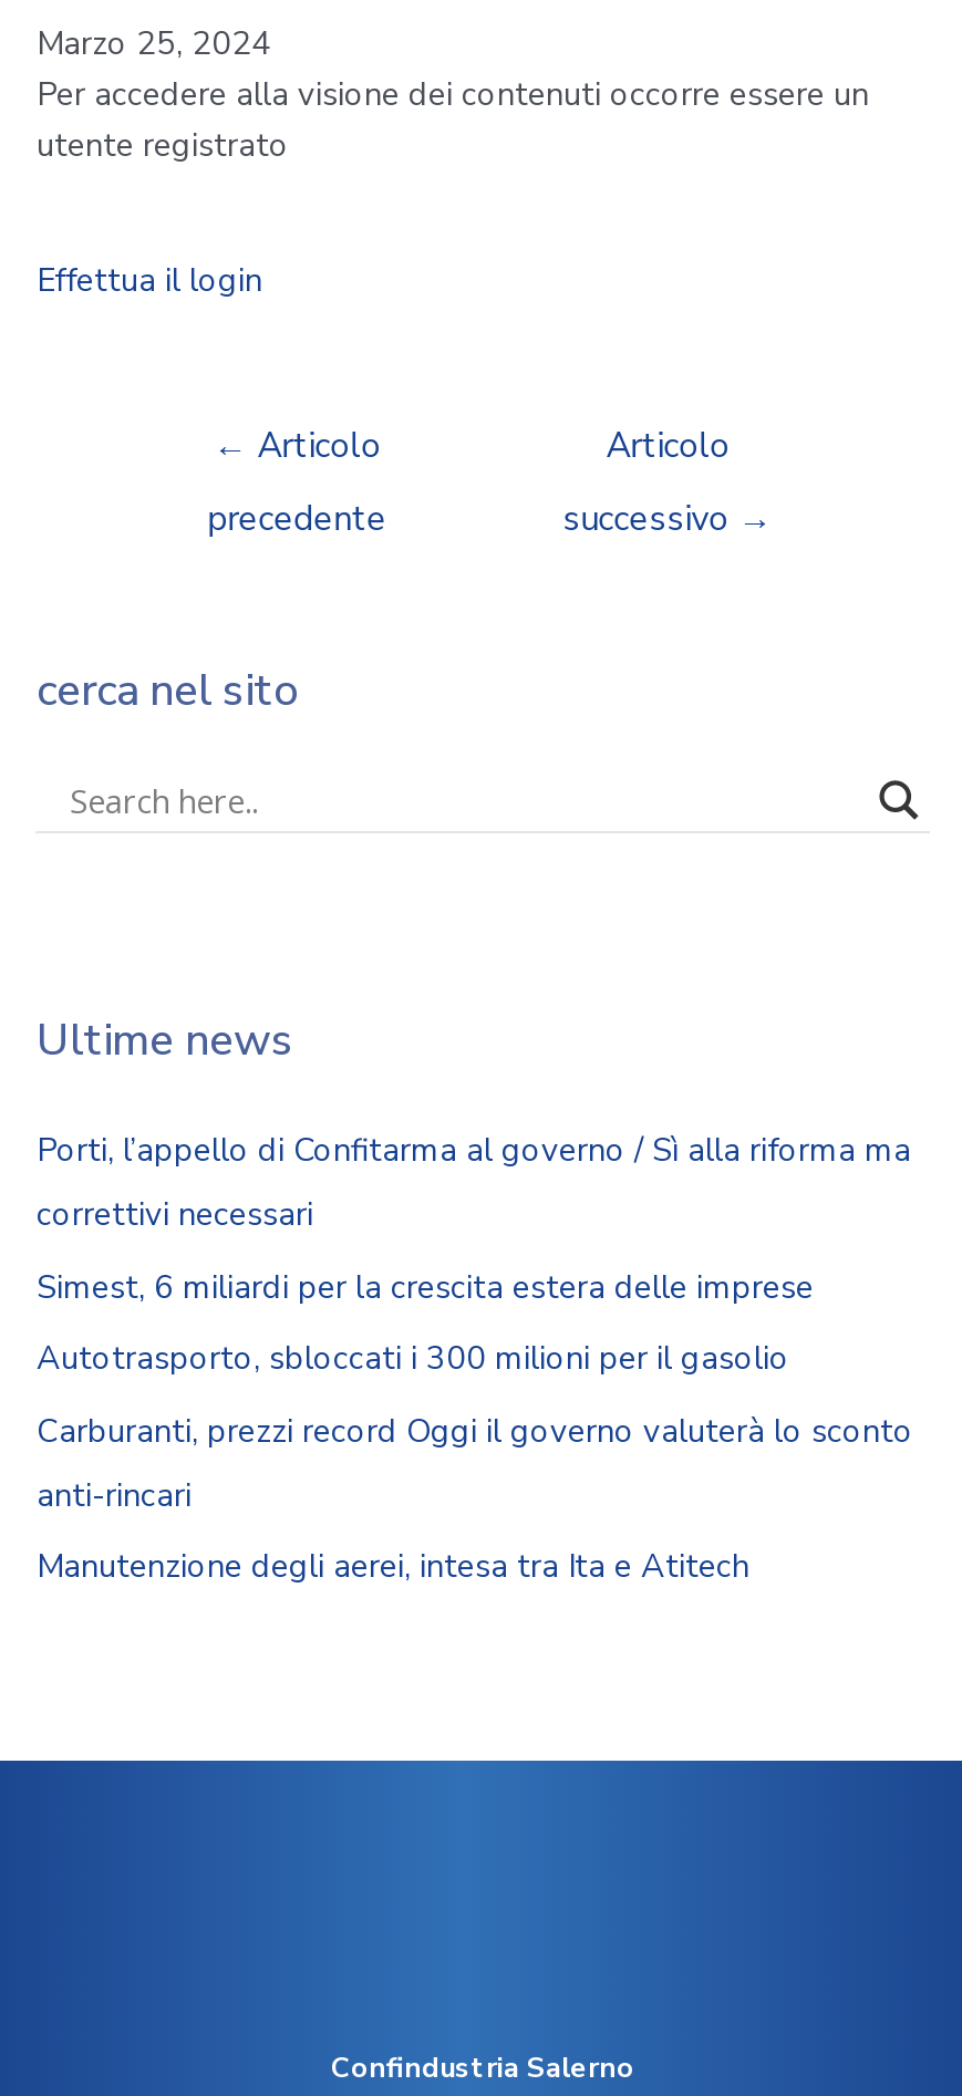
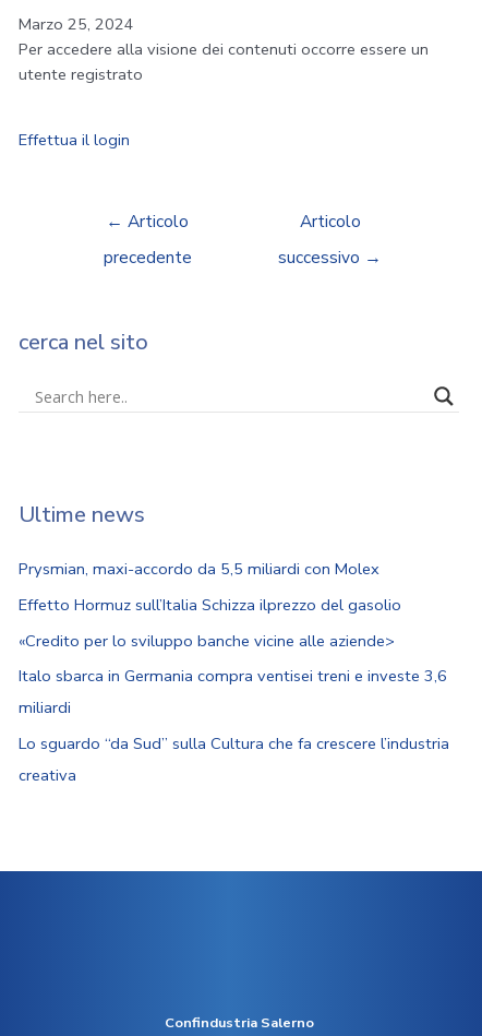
- Porti, l’appello di Confitarma al governo / Sì alla riforma ma
- correttivi necessari
+ Prysmian, maxi-accordo da 5,5 miliardi con Molex

- Simest, 6 miliardi per la crescita estera delle imprese
+ Effetto Hormuz sull’Italia Schizza ilprezzo del gasolio

- Autotrasporto, sbloccati i 300 milioni per il gasolio
+ «Credito per lo sviluppo banche vicine alle aziende>

- Carburanti, prezzi record Oggi il governo valuterà lo sconto
- anti-rincari
+ Italo sbarca in Germania compra ventisei treni e investe 3,6
+ miliardi

- Manutenzione degli aerei, intesa tra Ita е Atitech
+ Lo sguardo “da Sud” sulla Cultura che fa crescere l’industria
+ creativa
